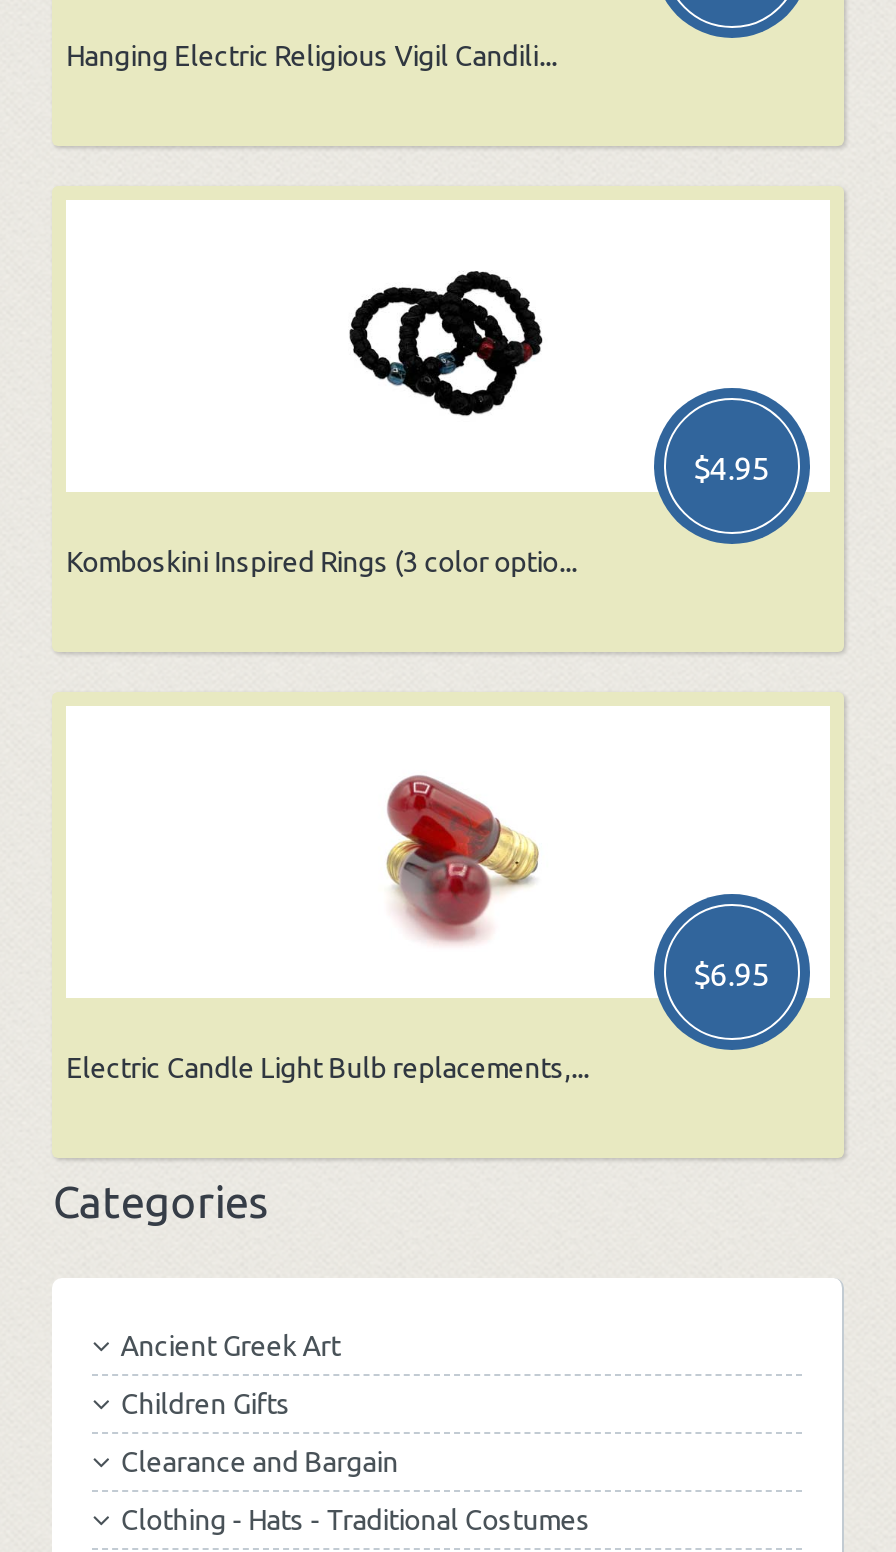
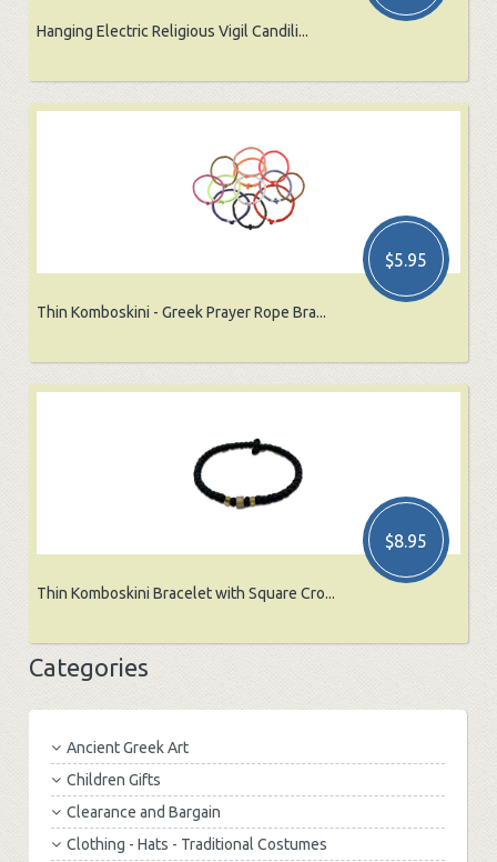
- [image]
+ [image]

- $4.95
+ $5.95

- Komboskini Inspired Rings (3 color optio...
+ Thin Komboskini - Greek Prayer Rope Bra...

- [image]
+ [image]

- $6.95
+ $8.95

- Electric Candle Light Bulb replacements,...
+ Thin Komboskini Bracelet with Square Cro...
